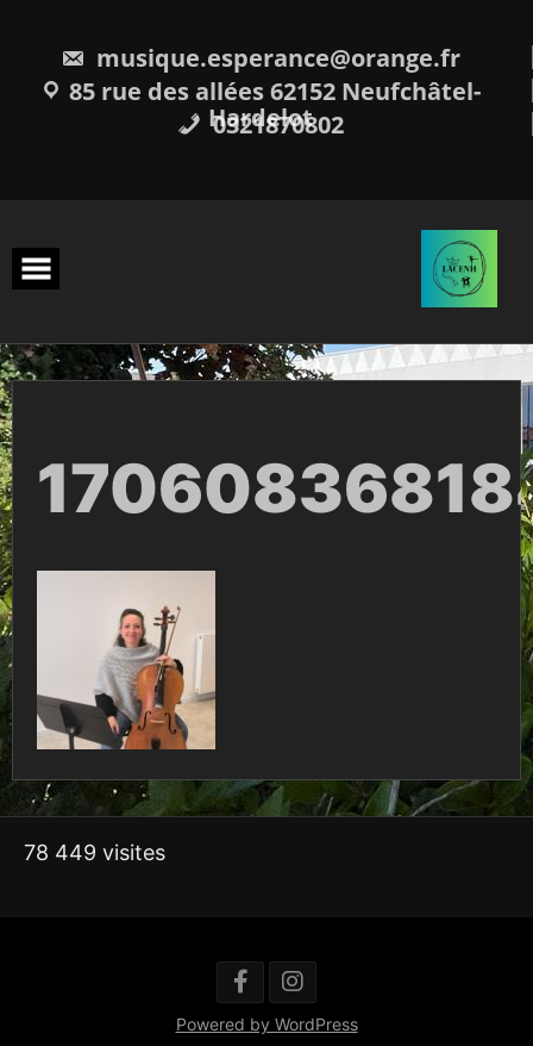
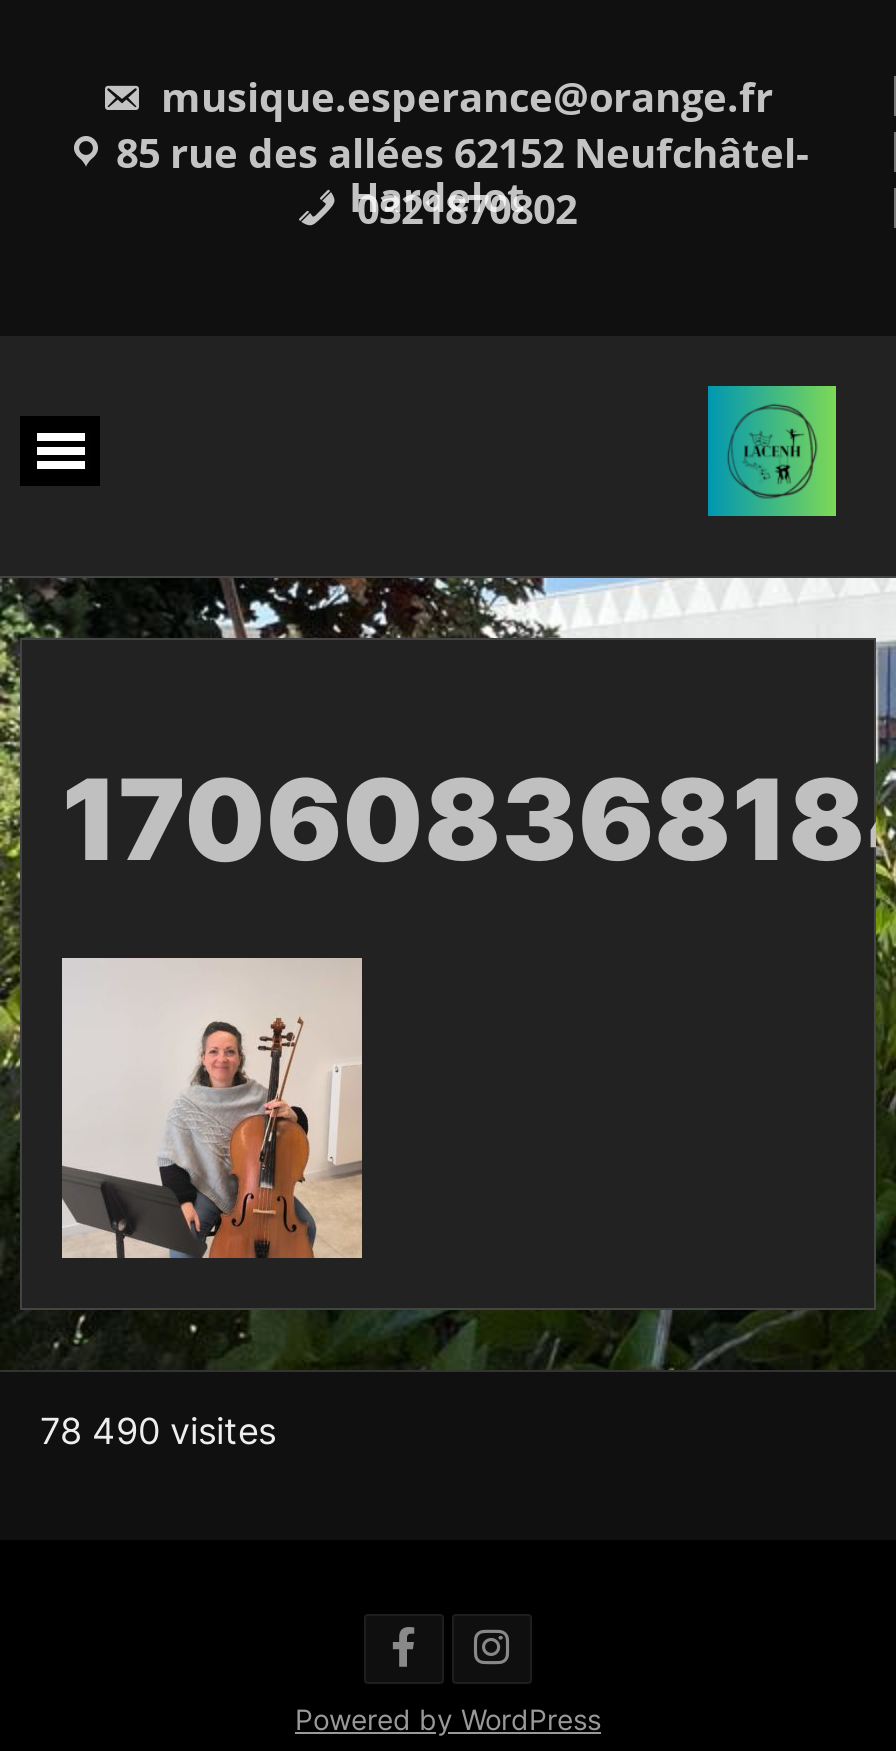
- 78 449 visites
+ 78 490 visites
